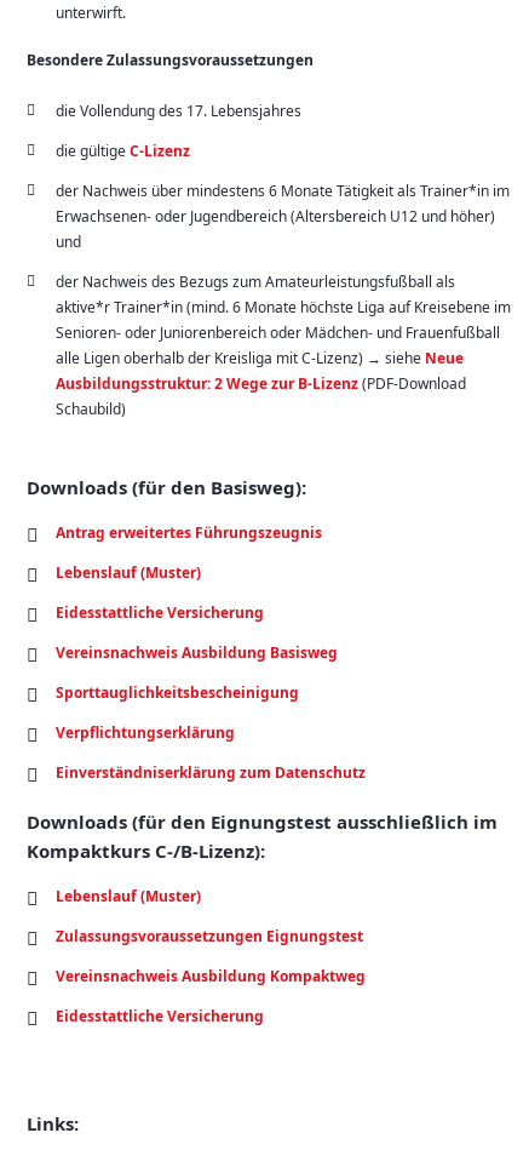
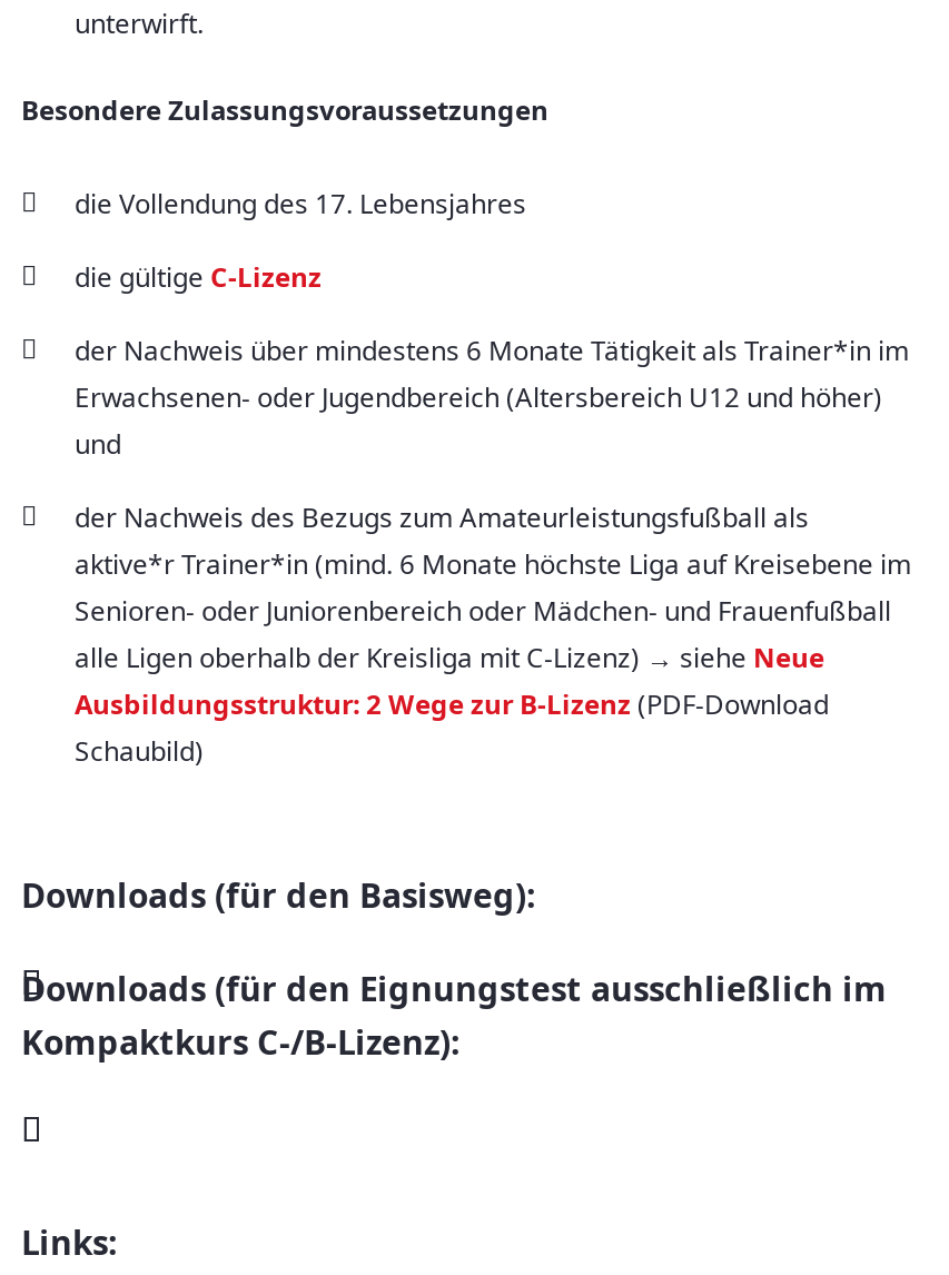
- Antrag erweitertes Führungszeugnis
- Lebenslauf (Muster)
- Eidesstattliche Versicherung
- Vereinsnachweis Ausbildung Basisweg
- Sporttauglichkeitsbescheinigung
- Verpflichtungserklärung
- Einverständniserklärung zum Datenschutz

- Lebenslauf (Muster)
- Zulassungsvoraussetzungen Eignungstest
- Vereinsnachweis Ausbildung Kompaktweg
- Eidesstattliche Versicherung
